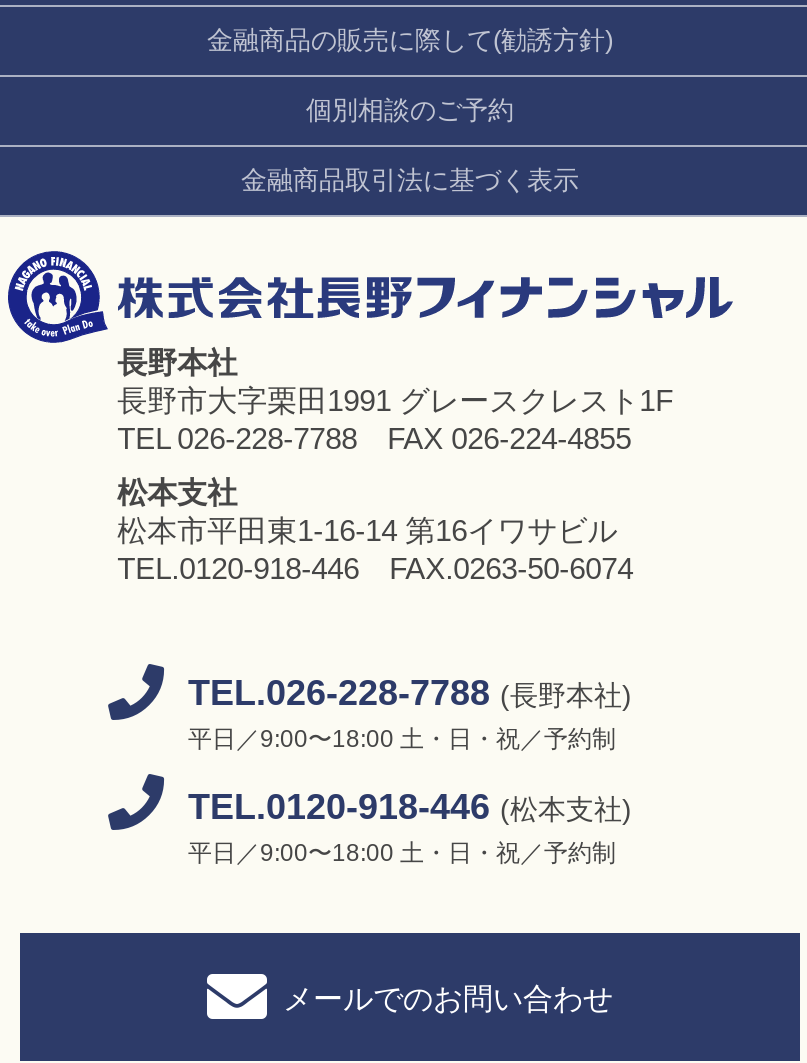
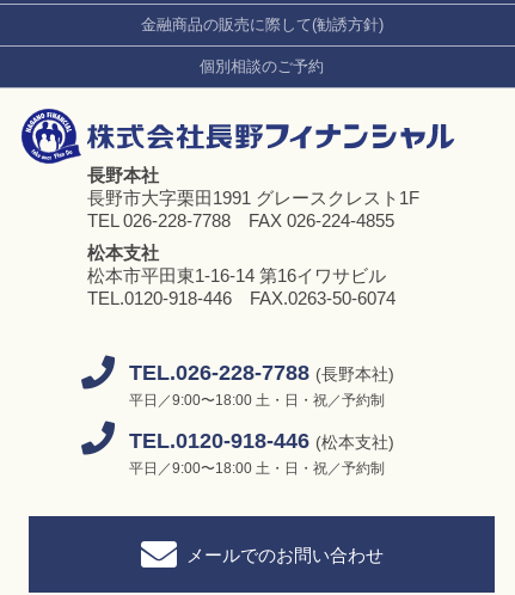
- 金融商品取引法に基づく表示
